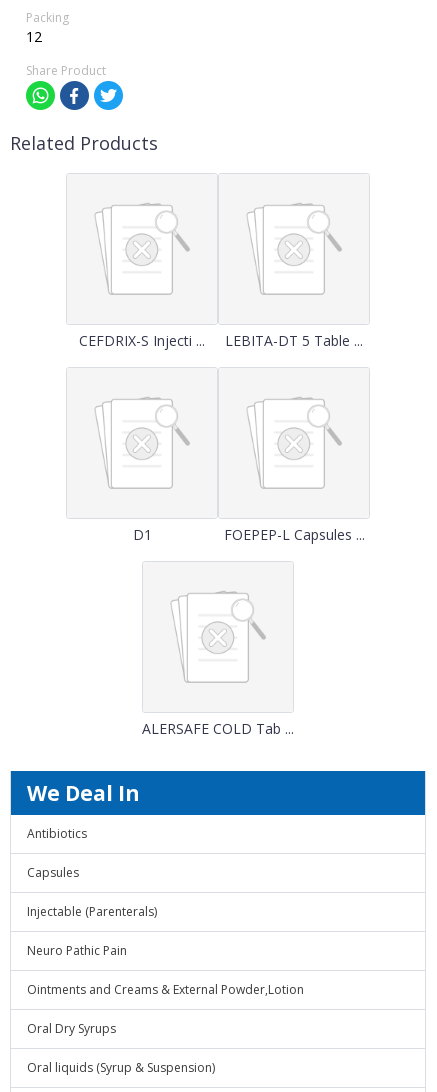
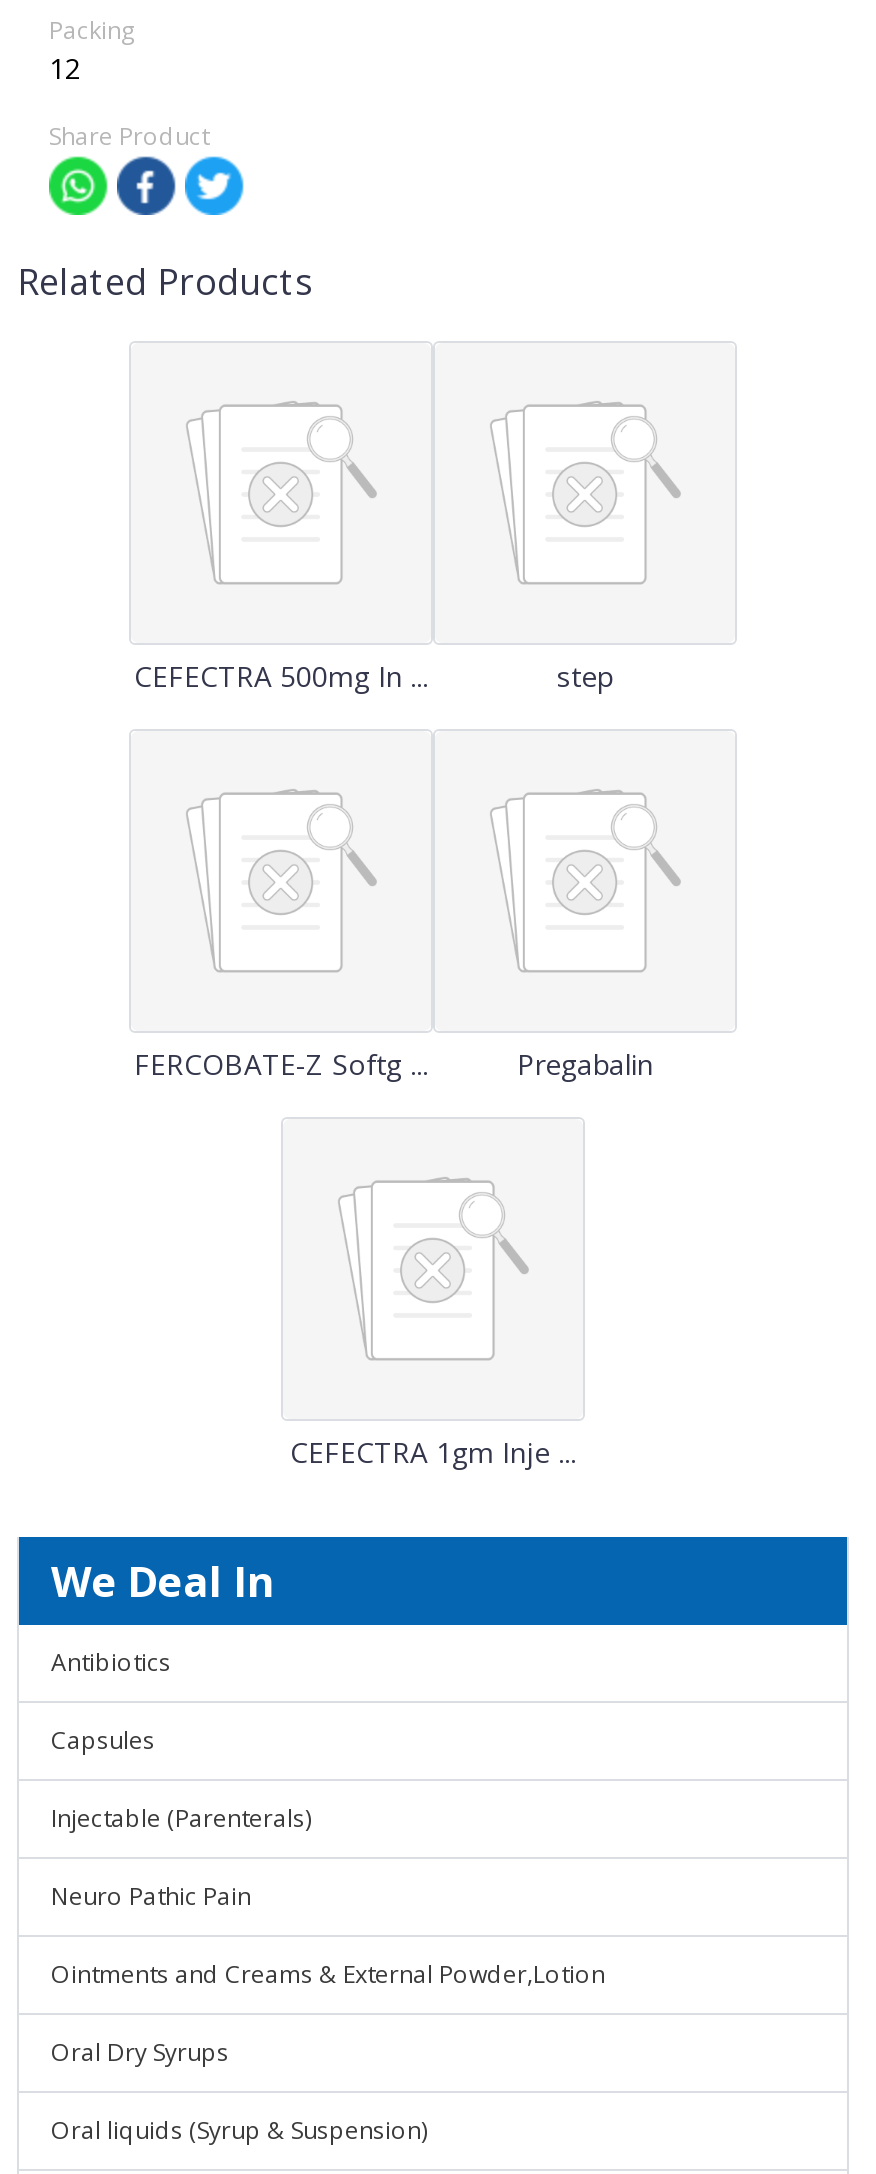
- CEFDRIX-S Injecti ...
- LEBITA-DT 5 Table ...
+ CEFECTRA 500mg In ...
+ step

- D1
- FOEPEP-L Capsules ...
+ FERCOBATE-Z Softg ...
+ Pregabalin

- ALERSAFE COLD Tab ...
+ CEFECTRA 1gm Inje ...
